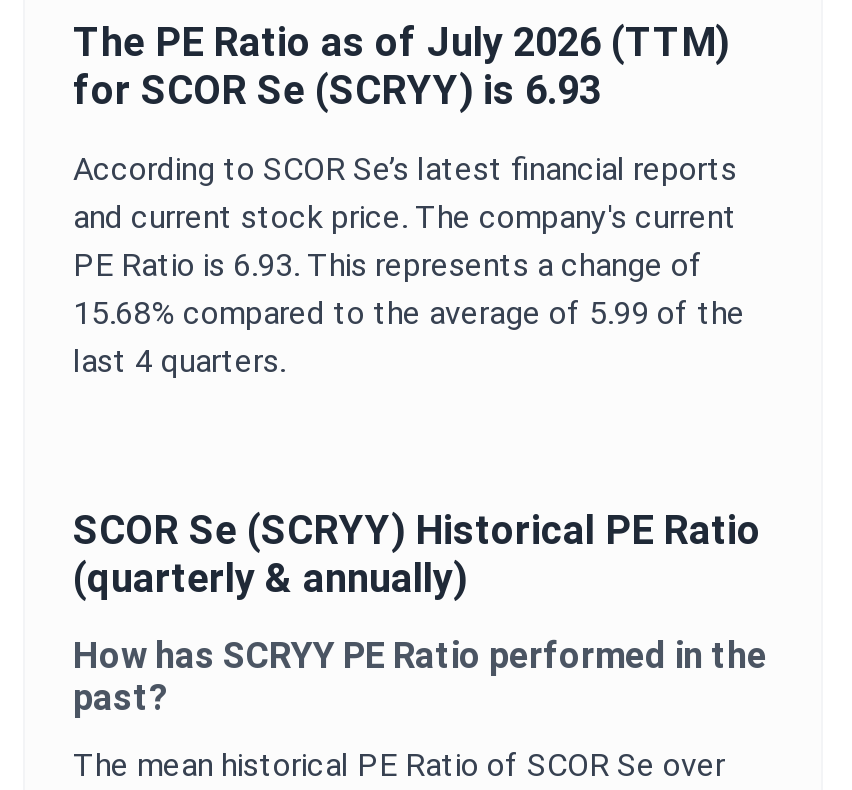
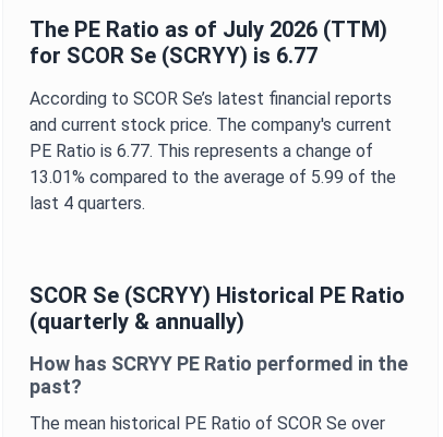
- for SCOR Se (SCRYY) is 6.93
+ for SCOR Se (SCRYY) is 6.77

- PE Ratio is 6.93. This represents a change of
+ PE Ratio is 6.77. This represents a change of

- 15.68% compared to the average of 5.99 of the
+ 13.01% compared to the average of 5.99 of the
